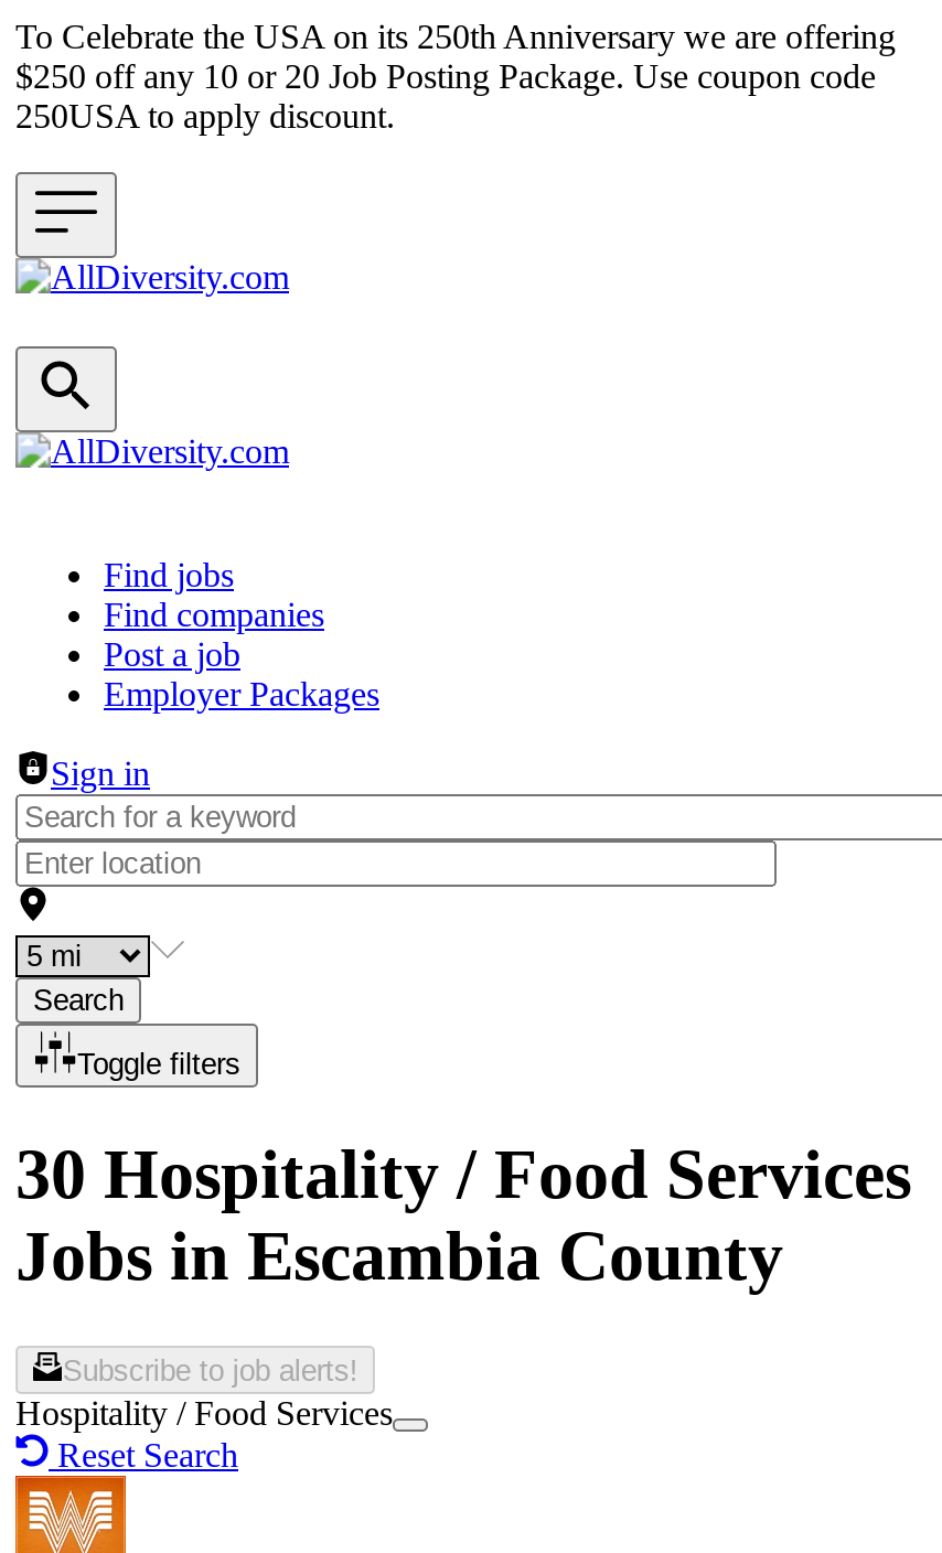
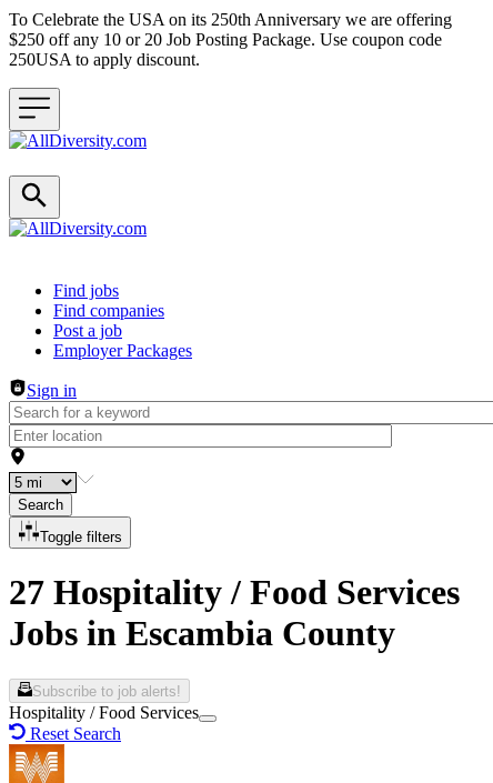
- 30 Hospitality / Food Services
+ 27 Hospitality / Food Services
